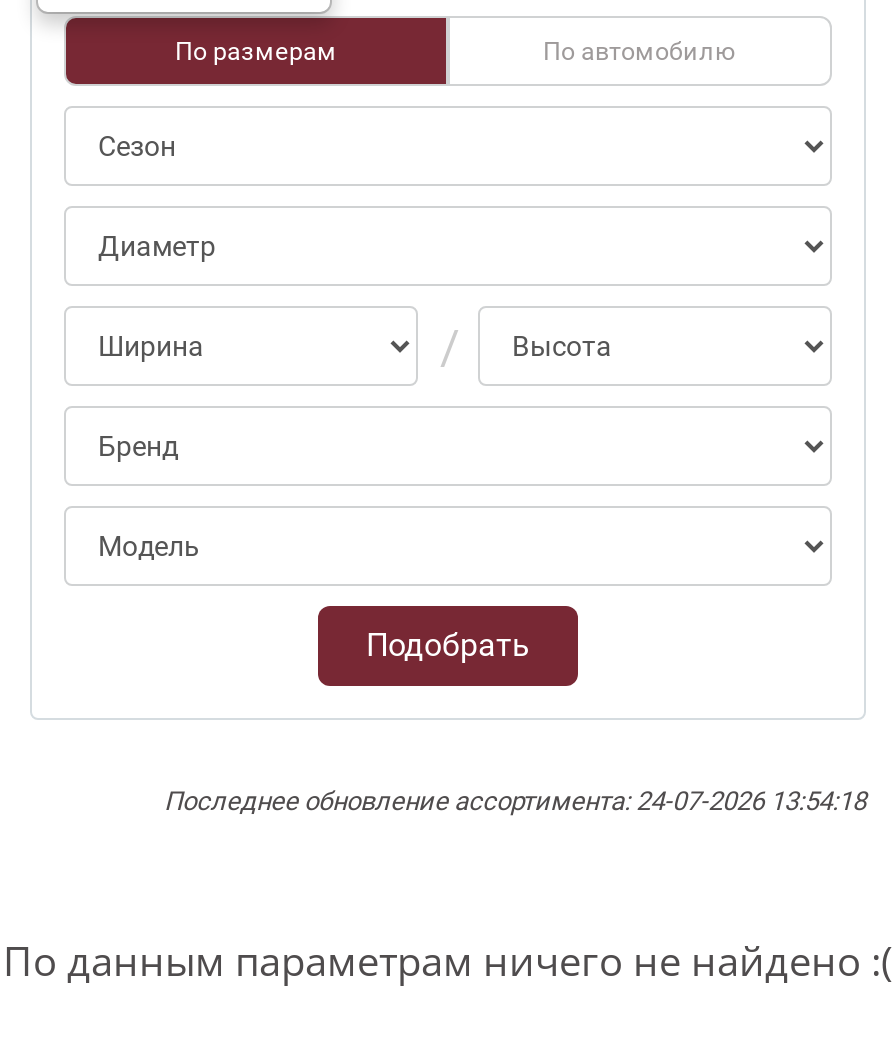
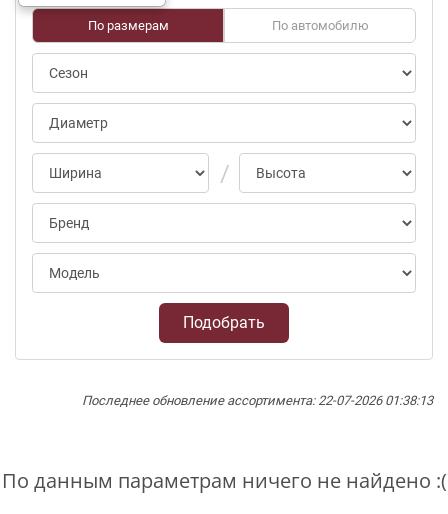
- Последнее обновление ассортимента: 24-07-2026 13:54:18
+ Последнее обновление ассортимента: 22-07-2026 01:38:13
